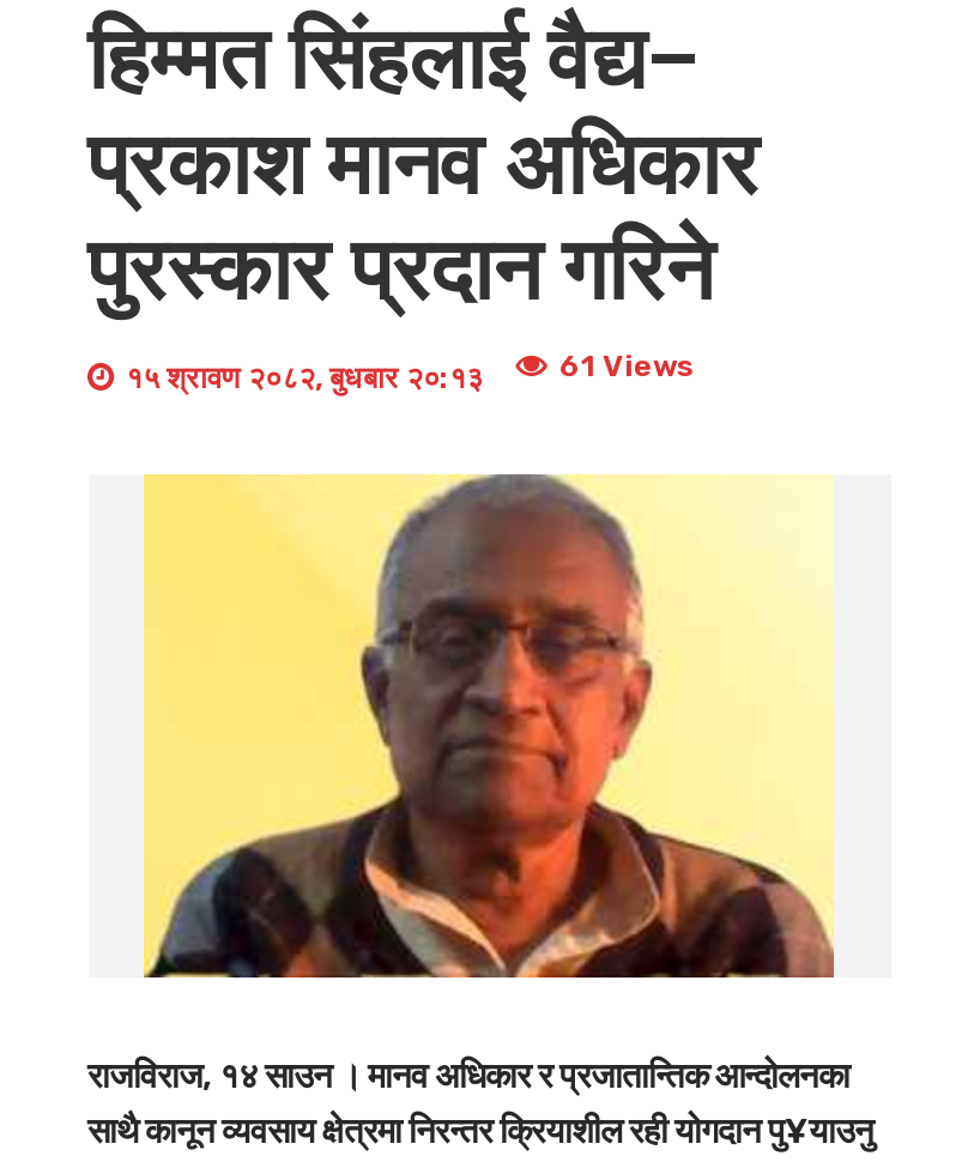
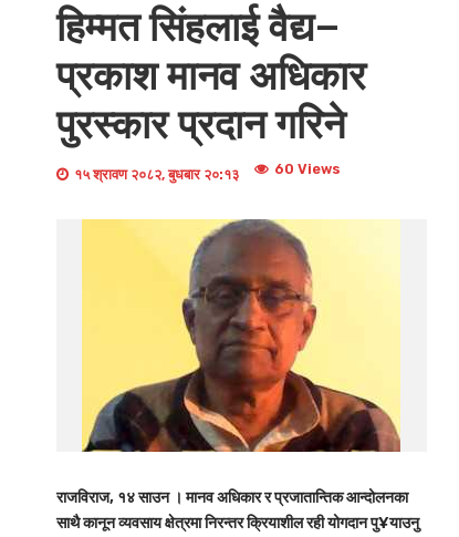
- 61 Views
+ 60 Views
